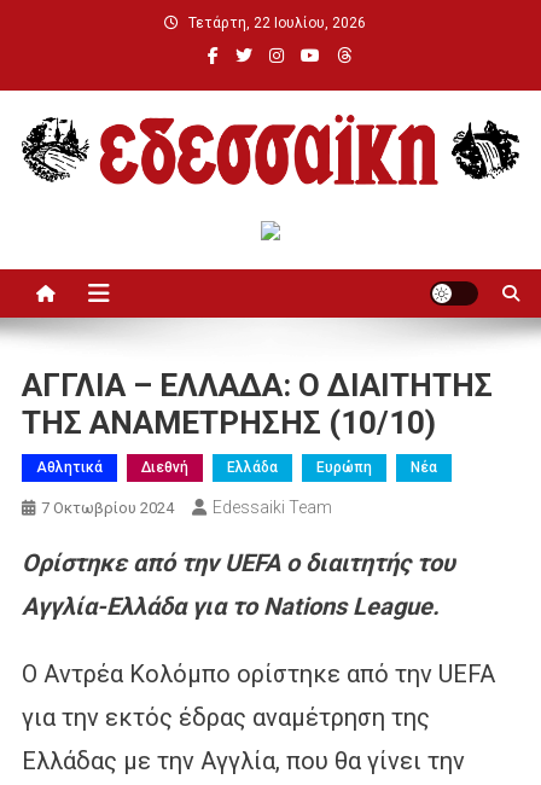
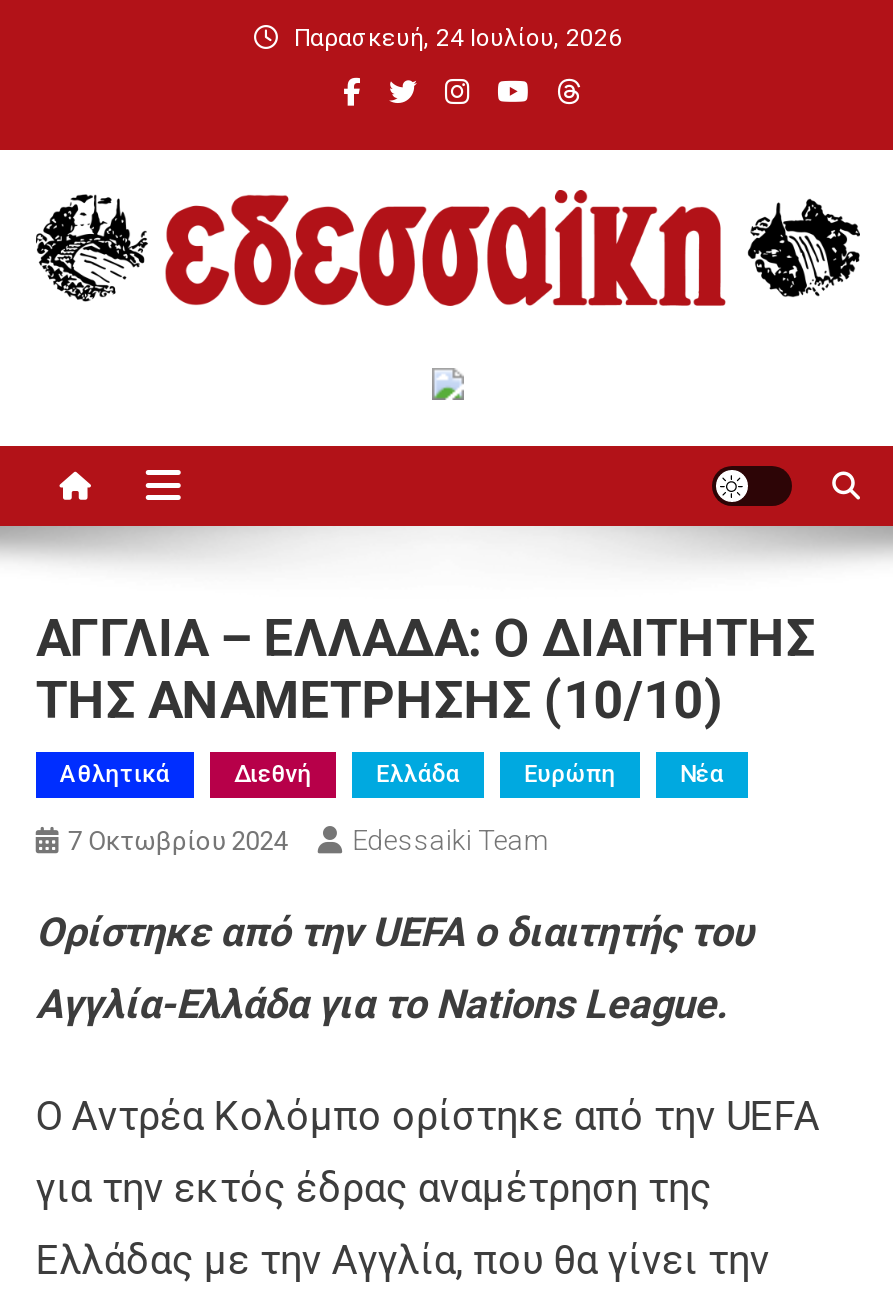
- Τετάρτη, 22 Ιουλίου, 2026
+ Παρασκευή, 24 Ιουλίου, 2026
